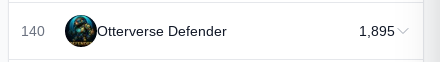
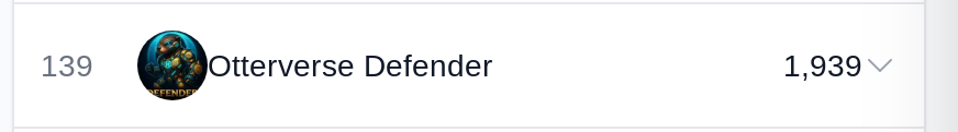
- 140
+ 139

- 1,895
+ 1,939
